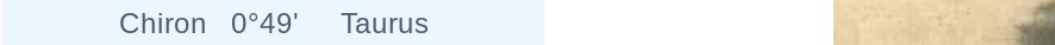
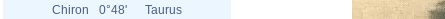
- Chiron 0°49' Taurus
+ Chiron 0°48' Taurus
